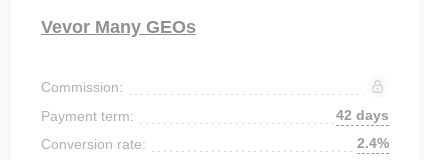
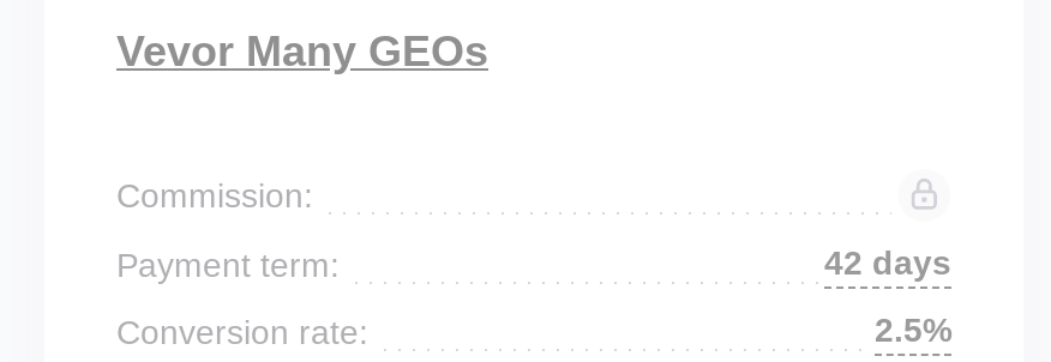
- 2.4%
+ 2.5%
